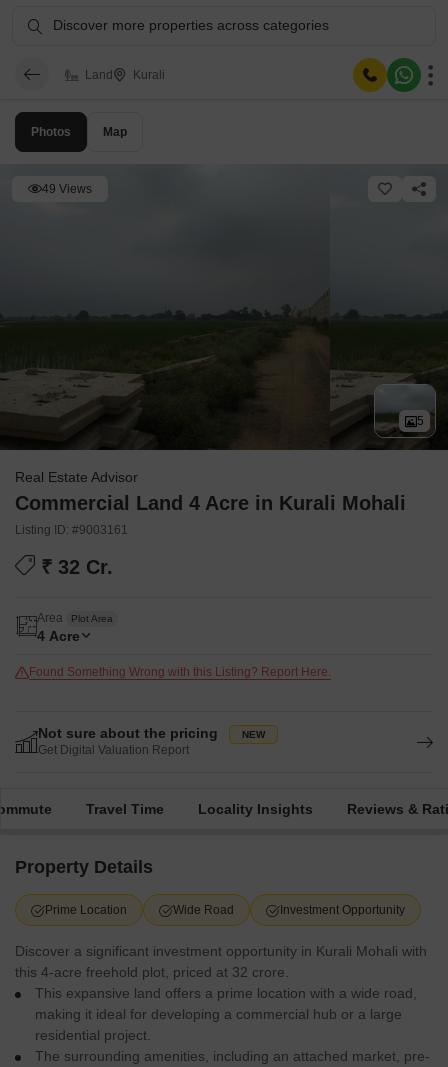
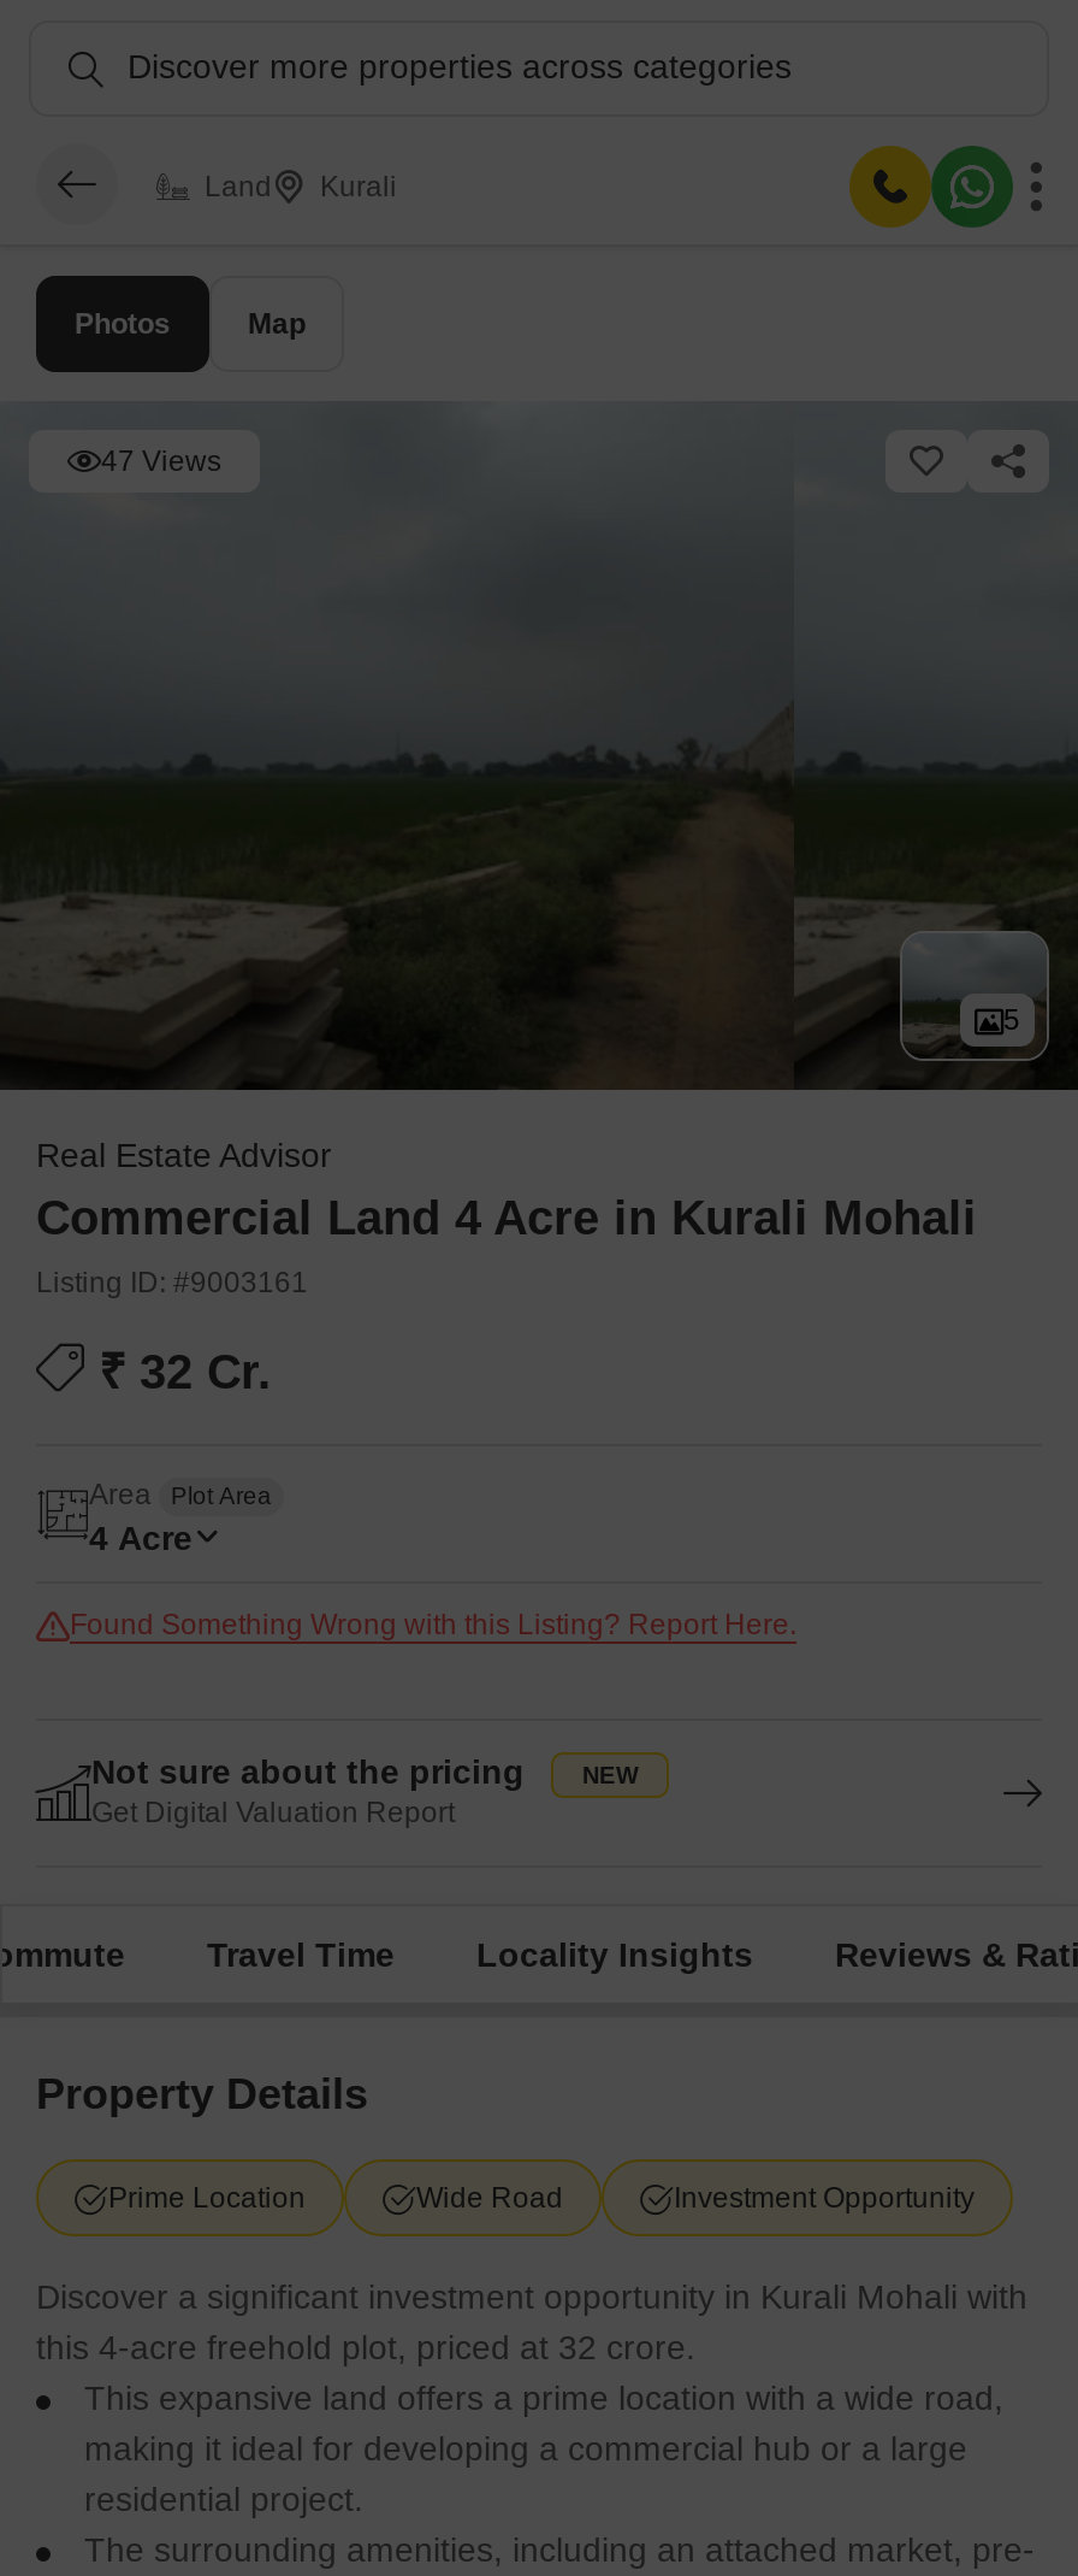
- 49 Views
+ 47 Views
